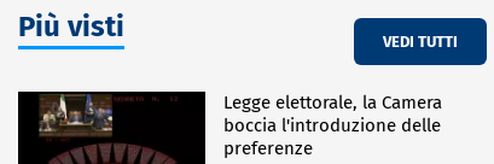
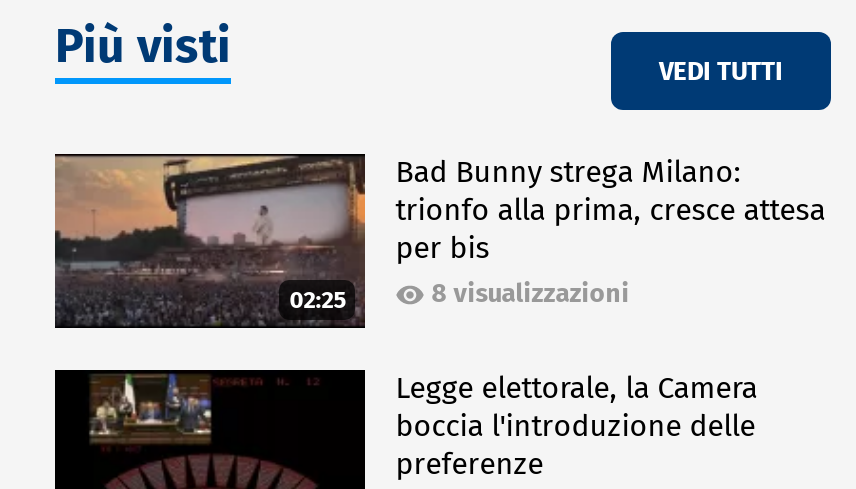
+ [image]
+ 02:25

+ Bad Bunny strega Milano:
+ trionfo alla prima, cresce attesa
+ per bis
+ 8 visualizzazioni
